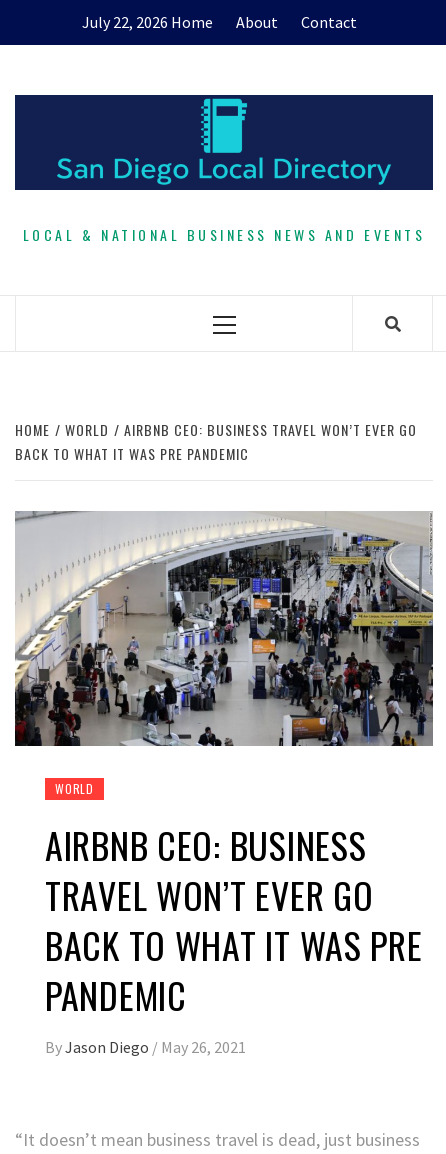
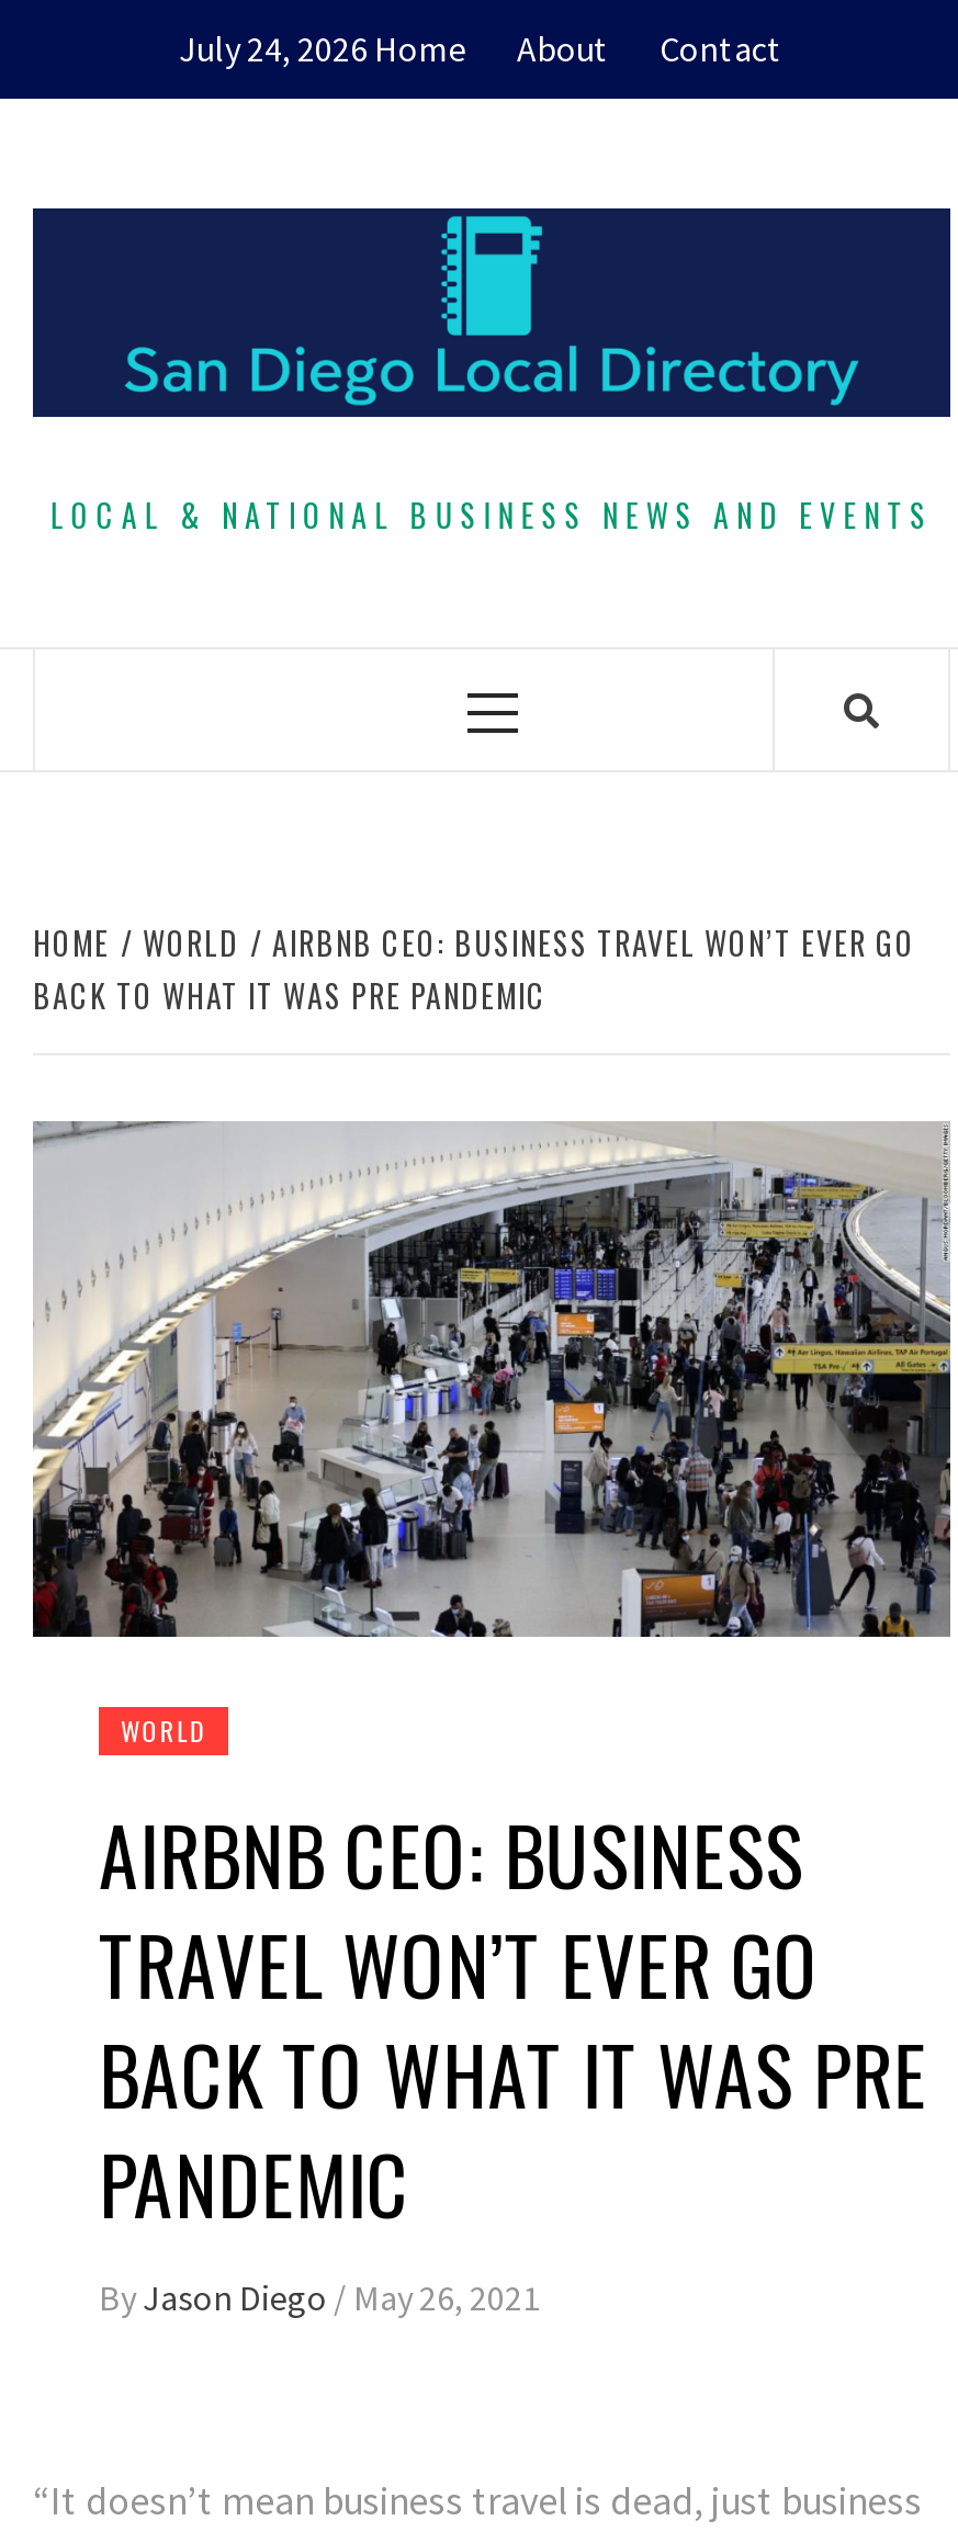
- July 22, 2026 Home About Contact
+ July 24, 2026 Home About Contact
